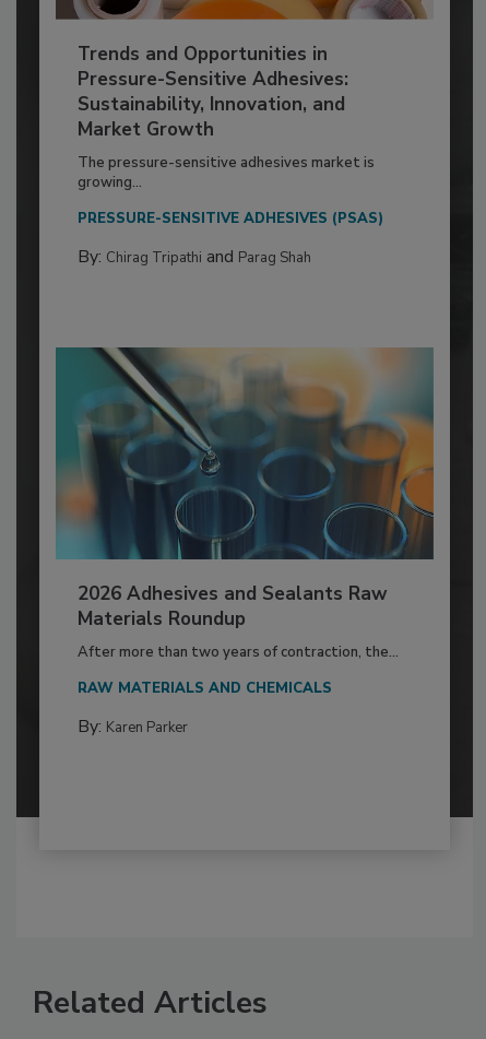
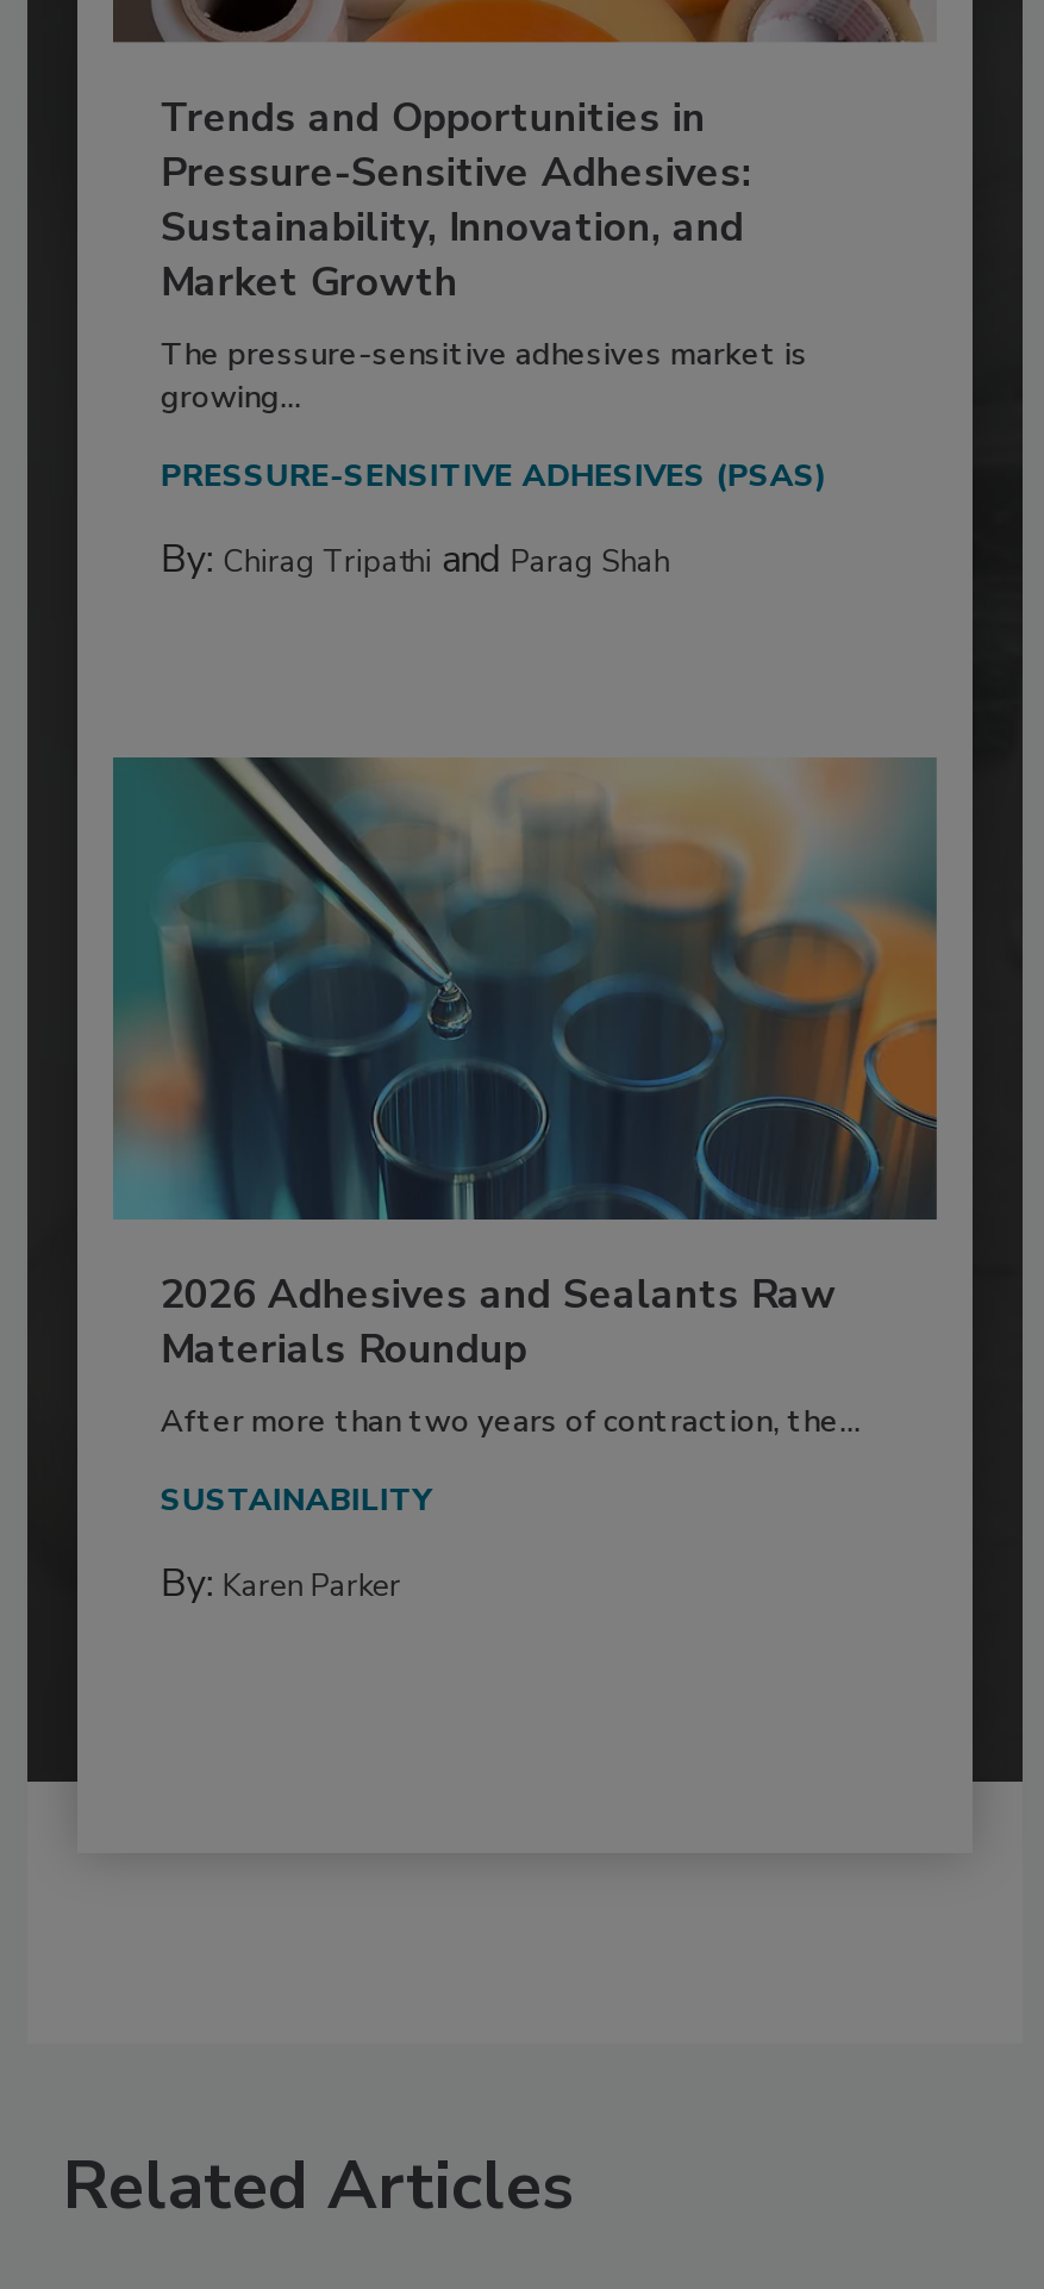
- RAW MATERIALS AND CHEMICALS
+ SUSTAINABILITY
